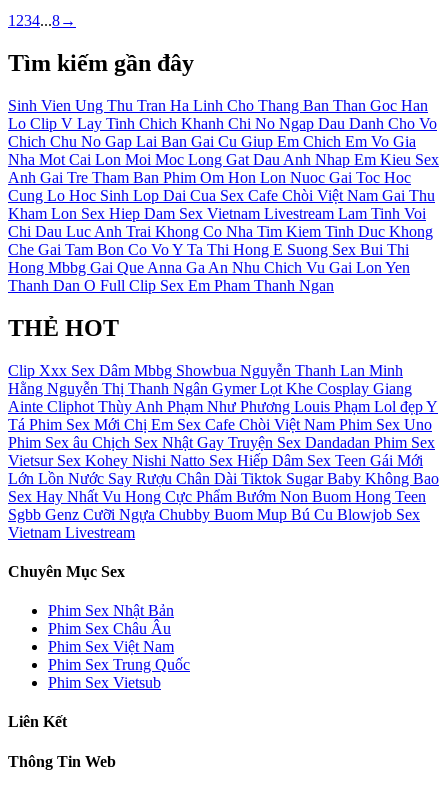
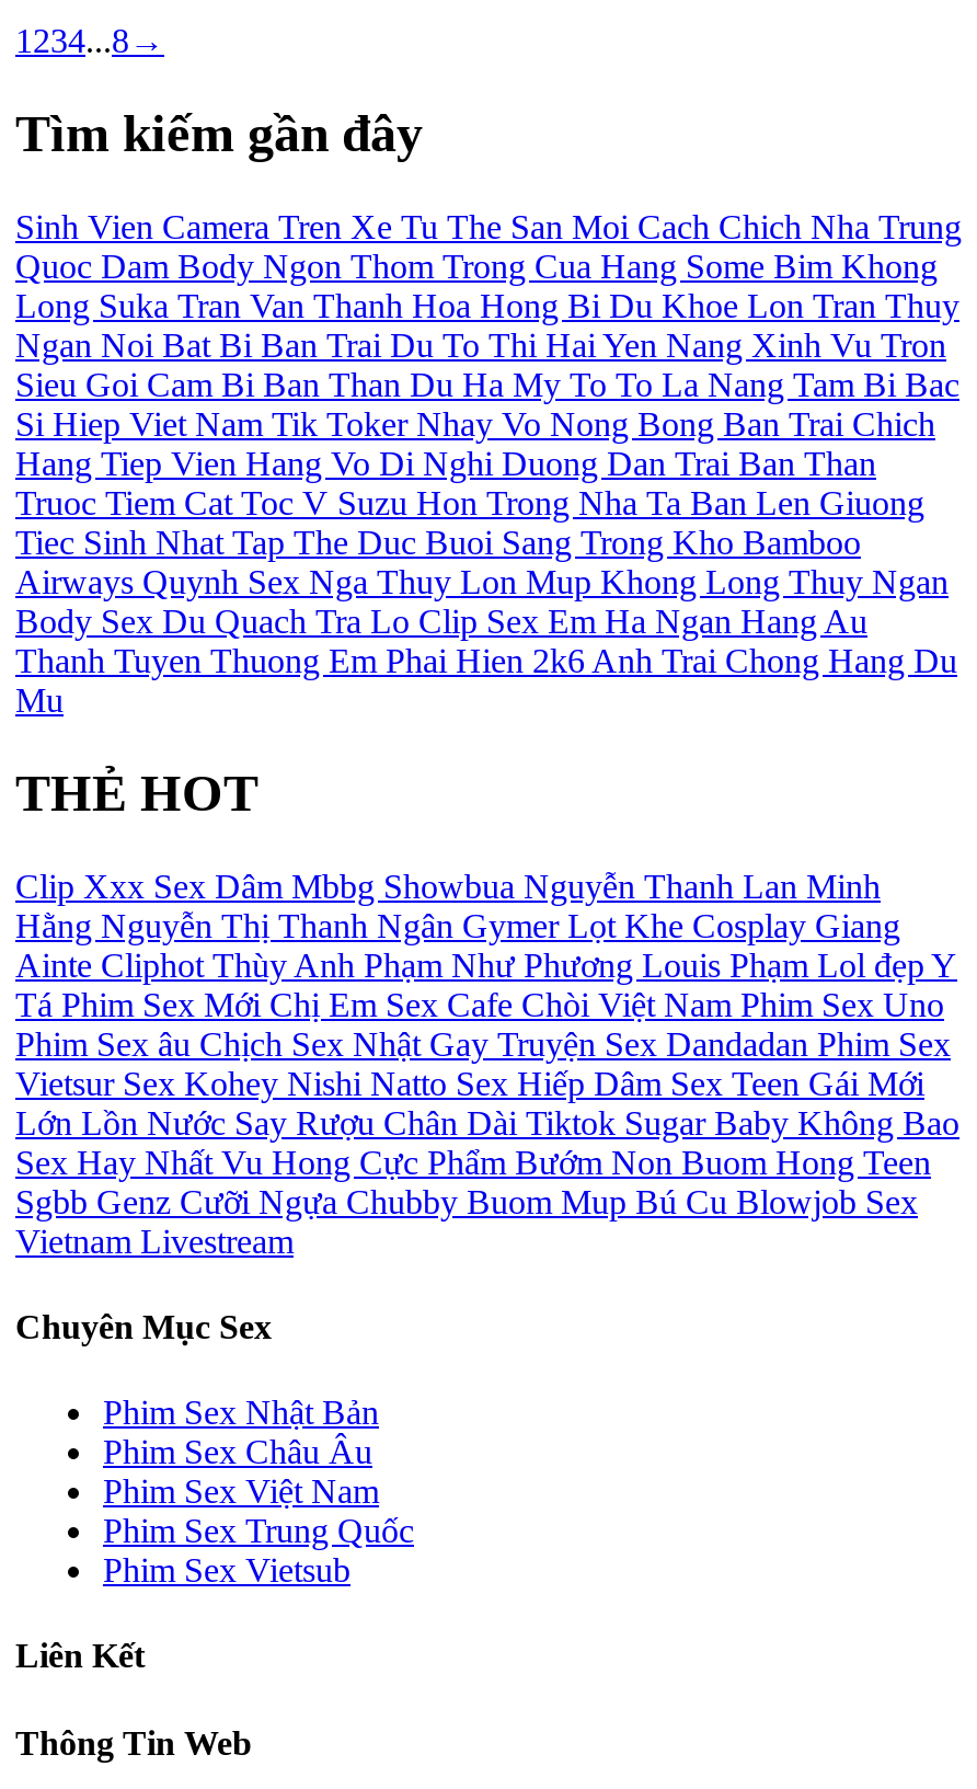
- Sinh Vien Ung Thu Tran Ha Linh Cho Thang Ban Than Goc Han
- Lo Clip V Lay Tinh Chich Khanh Chi No Ngap Dau Danh Cho Vo
- Chich Chu No Gap Lai Ban Gai Cu Giup Em Chich Em Vo Gia
- Nha Mot Cai Lon Moi Moc Long Gat Dau Anh Nhap Em Kieu Sex
- Anh Gai Tre Tham Ban Phim Om Hon Lon Nuoc Gai Toc Hoc
- Cung Lo Hoc Sinh Lop Dai Cua Sex Cafe Chòi Việt Nam Gai Thu
- Kham Lon Sex Hiep Dam Sex Vietnam LivestreamLam Tinh Voi
- Chi Dau Luc Anh Trai Khong Co Nha Tim Kiem Tinh Duc Khong
- Che Gai Tam Bon Co Vo Y Ta Thi Hong E Suong Sex Bui Thi
- Hong Mbbg Gai Que Anna Ga An Nhu Chich Vu Gai Lon Yen
- Thanh Dan O Full Clip Sex Em Pham Thanh Ngan
+ Sinh Vien Camera Tren Xe Tu The San Moi Cach Chich Nha Trung
+ Quoc Dam Body Ngon Thom Trong Cua Hang Some Bim Khong
+ Long Suka Tran Van Thanh Hoa Hong Bi Du Khoe Lon Tran Thuy
+ Ngan Noi Bat Bi Ban Trai Du To Thi Hai Yen Nang Xinh Vu Tron
+ Sieu Goi Cam Bi Ban Than Du Ha My To To La Nang Tam Bi Bac
+ Si Hiep Viet Nam Tik Toker Nhay Vo Nong Bong Ban Trai Chich
+ Hang Tiep Vien Hang Vo Di Nghi Duong Dan Trai Ban Than
+ Truoc Tiem Cat Toc V Suzu Hon Trong Nha Ta Ban Len Giuong
+ Tiec Sinh Nhat Tap The Duc Buoi Sang Trong Kho Bamboo
+ Airways Quynh Sex Nga Thuy Lon Mup Khong Long Thuy Ngan
+ Body Sex Du Quach Tra Lo Clip Sex Em Ha Ngan Hang Au
+ Thanh Tuyen Thuong Em Phai Hien 2k6 Anh Trai Chong Hang Du
+ Mu
